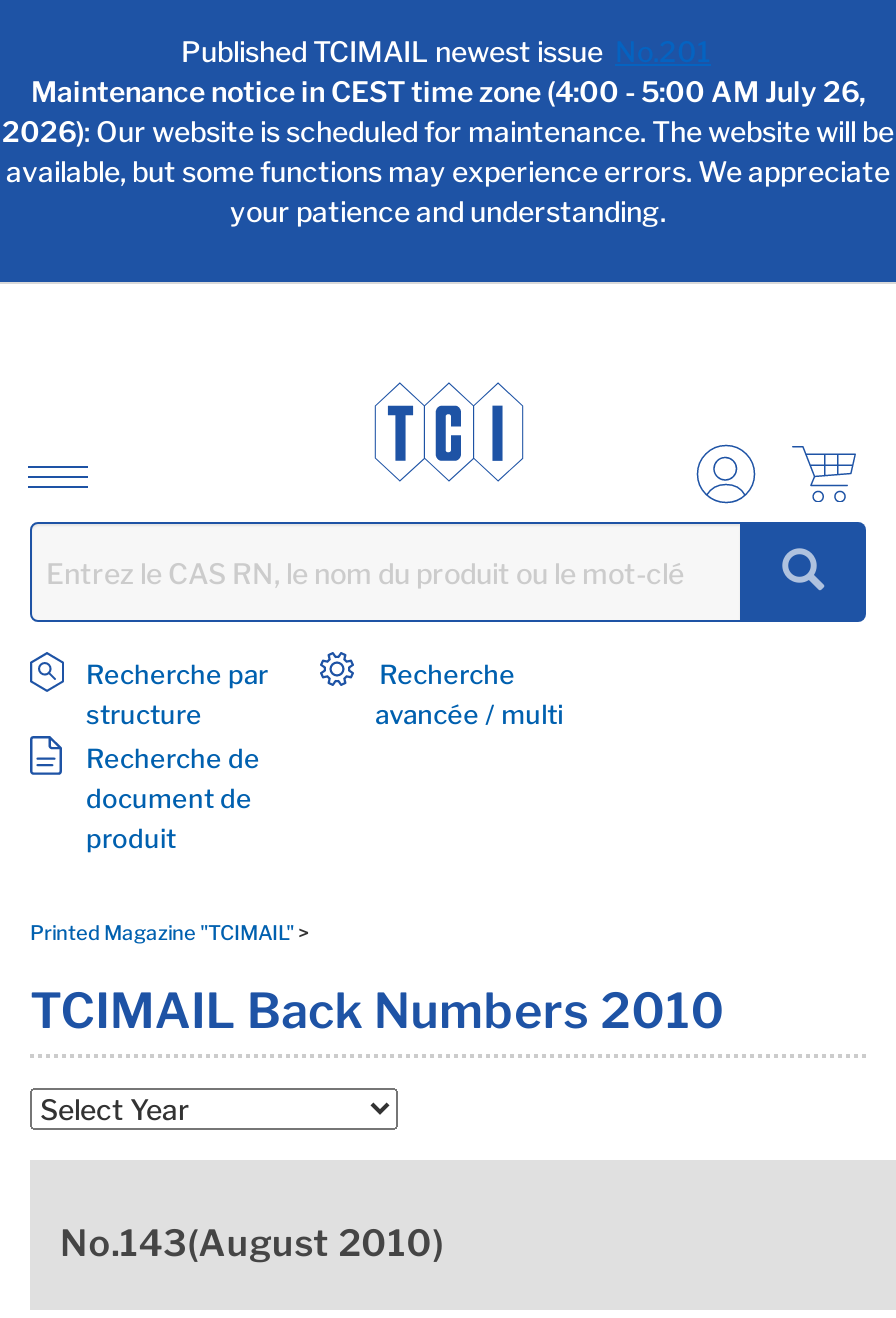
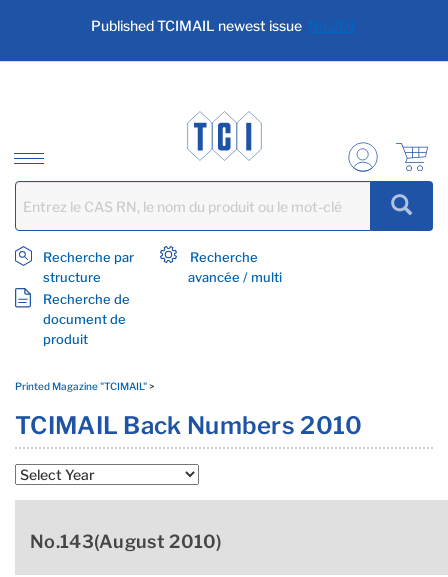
- Maintenance notice in CEST time zone (4:00 - 5:00 AM July 26,
- 2026): Our website is scheduled for maintenance. The website will be
- available, but some functions may experience errors. We appreciate
- your patience and understanding.
